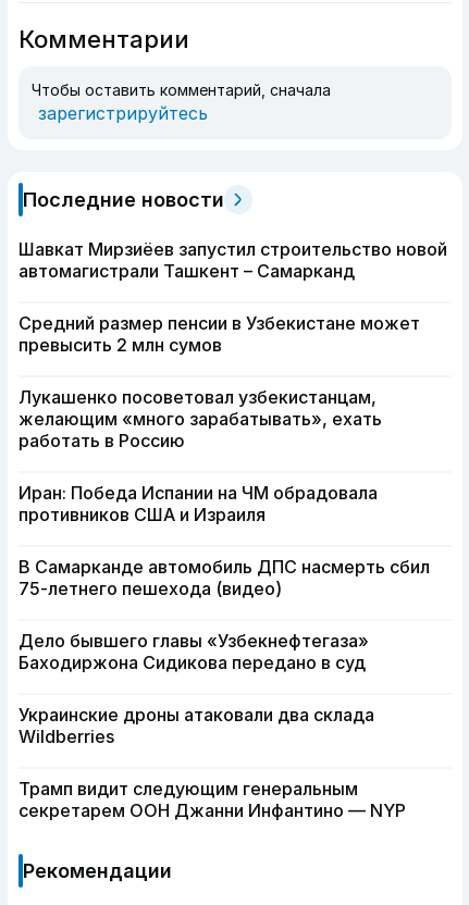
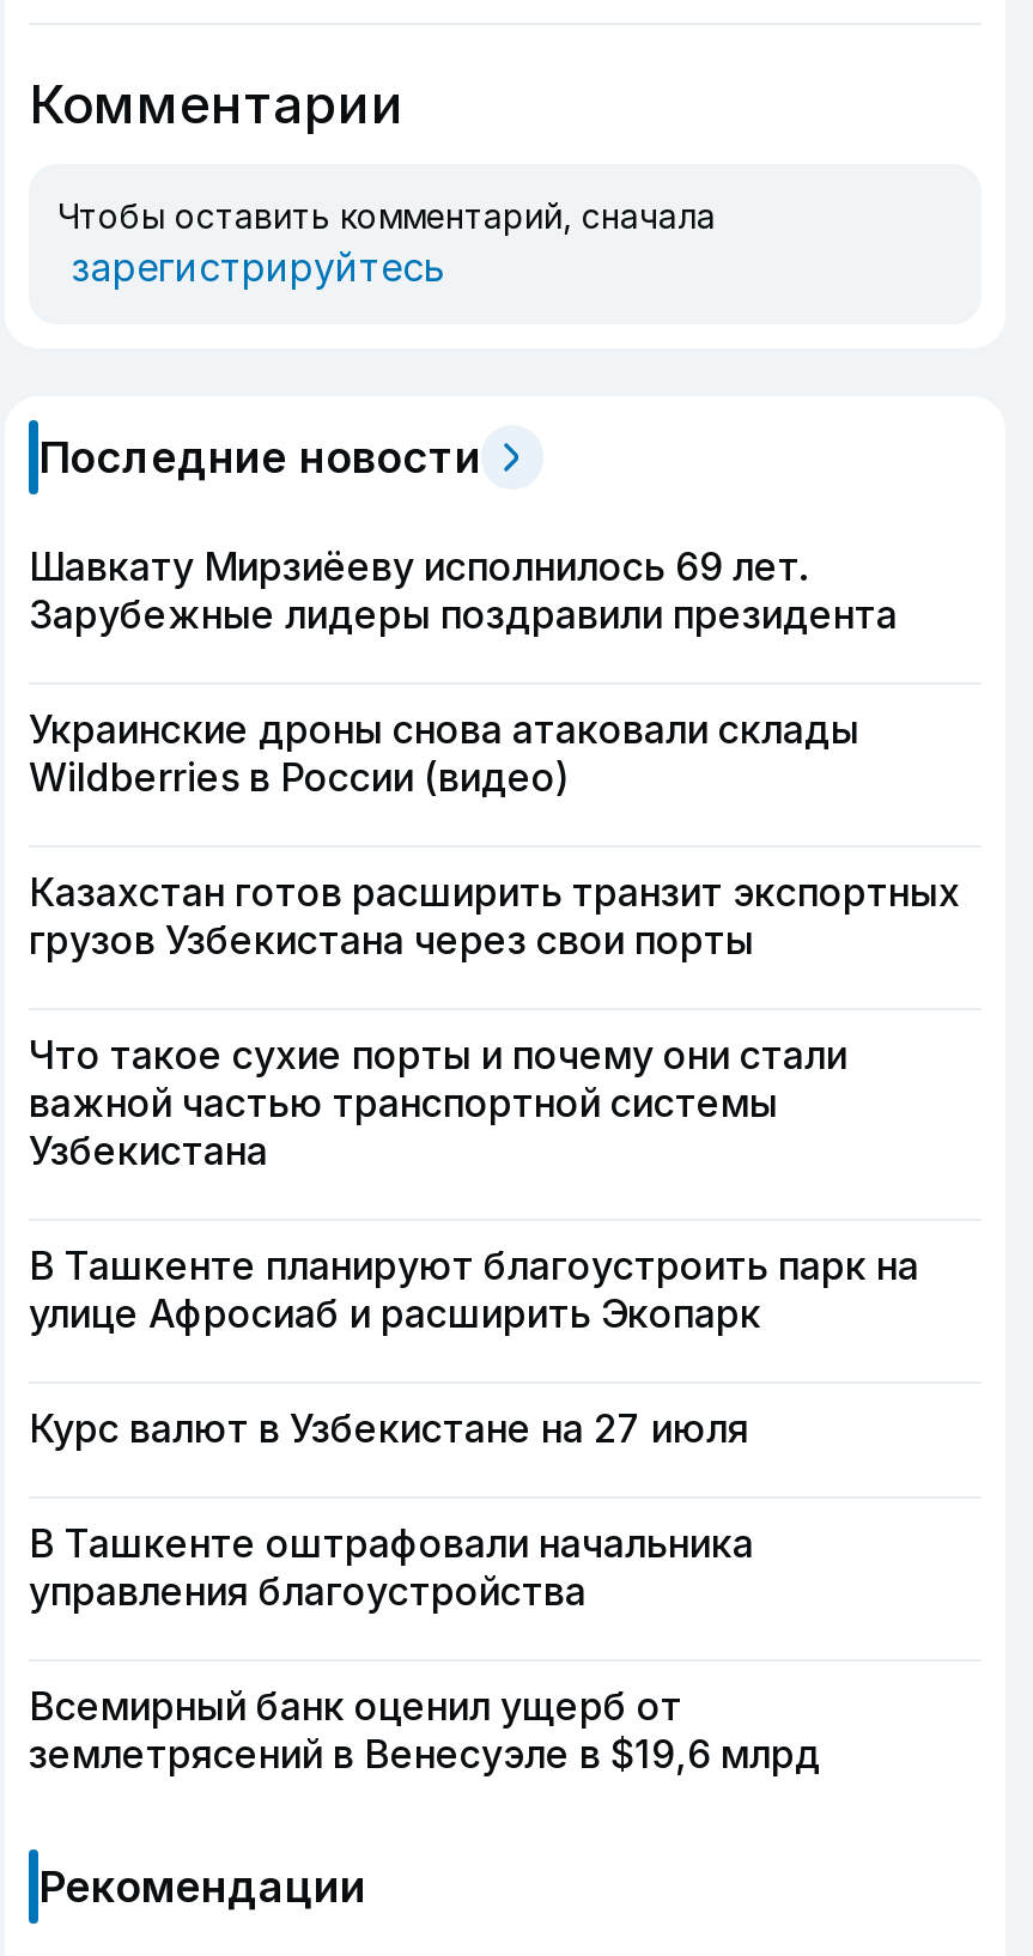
- Шавкат Мирзиёев запустил строительство новой
- автомагистрали Ташкент – Самарканд
+ Шавкату Мирзиёеву исполнилось 69 лет.
+ Зарубежные лидеры поздравили президента

- Средний размер пенсии в Узбекистане может
- превысить 2 млн сумов
+ Украинские дроны снова атаковали склады
+ Wildberries в России (видео)

- Лукашенко посоветовал узбекистанцам,
- желающим «много зарабатывать», ехать
- работать в Россию
+ Казахстан готов расширить транзит экспортных
+ грузов Узбекистана через свои порты

- Иран: Победа Испании на ЧМ обрадовала
- противников США и Израиля
+ Что такое сухие порты и почему они стали
+ важной частью транспортной системы
+ Узбекистана

- В Самарканде автомобиль ДПС насмерть сбил
- 75-летнего пешехода (видео)
+ В Ташкенте планируют благоустроить парк на
+ улице Афросиаб и расширить Экопарк

- Дело бывшего главы «Узбекнефтегаза»
- Баходиржона Сидикова передано в суд
+ Курс валют в Узбекистане на 27 июля

- Украинские дроны атаковали два склада
- Wildberries
+ В Ташкенте оштрафовали начальника
+ управления благоустройства

- Трамп видит следующим генеральным
- секретарем ООН Джанни Инфантино — NYP
+ Всемирный банк оценил ущерб от
+ землетрясений в Венесуэле в $19,6 млрд
